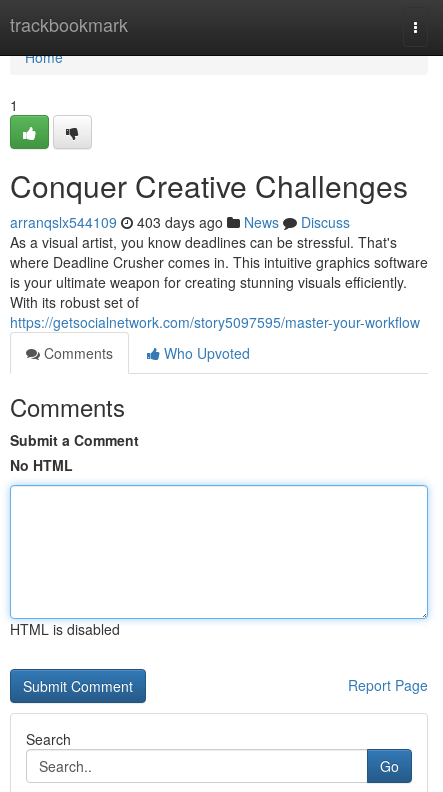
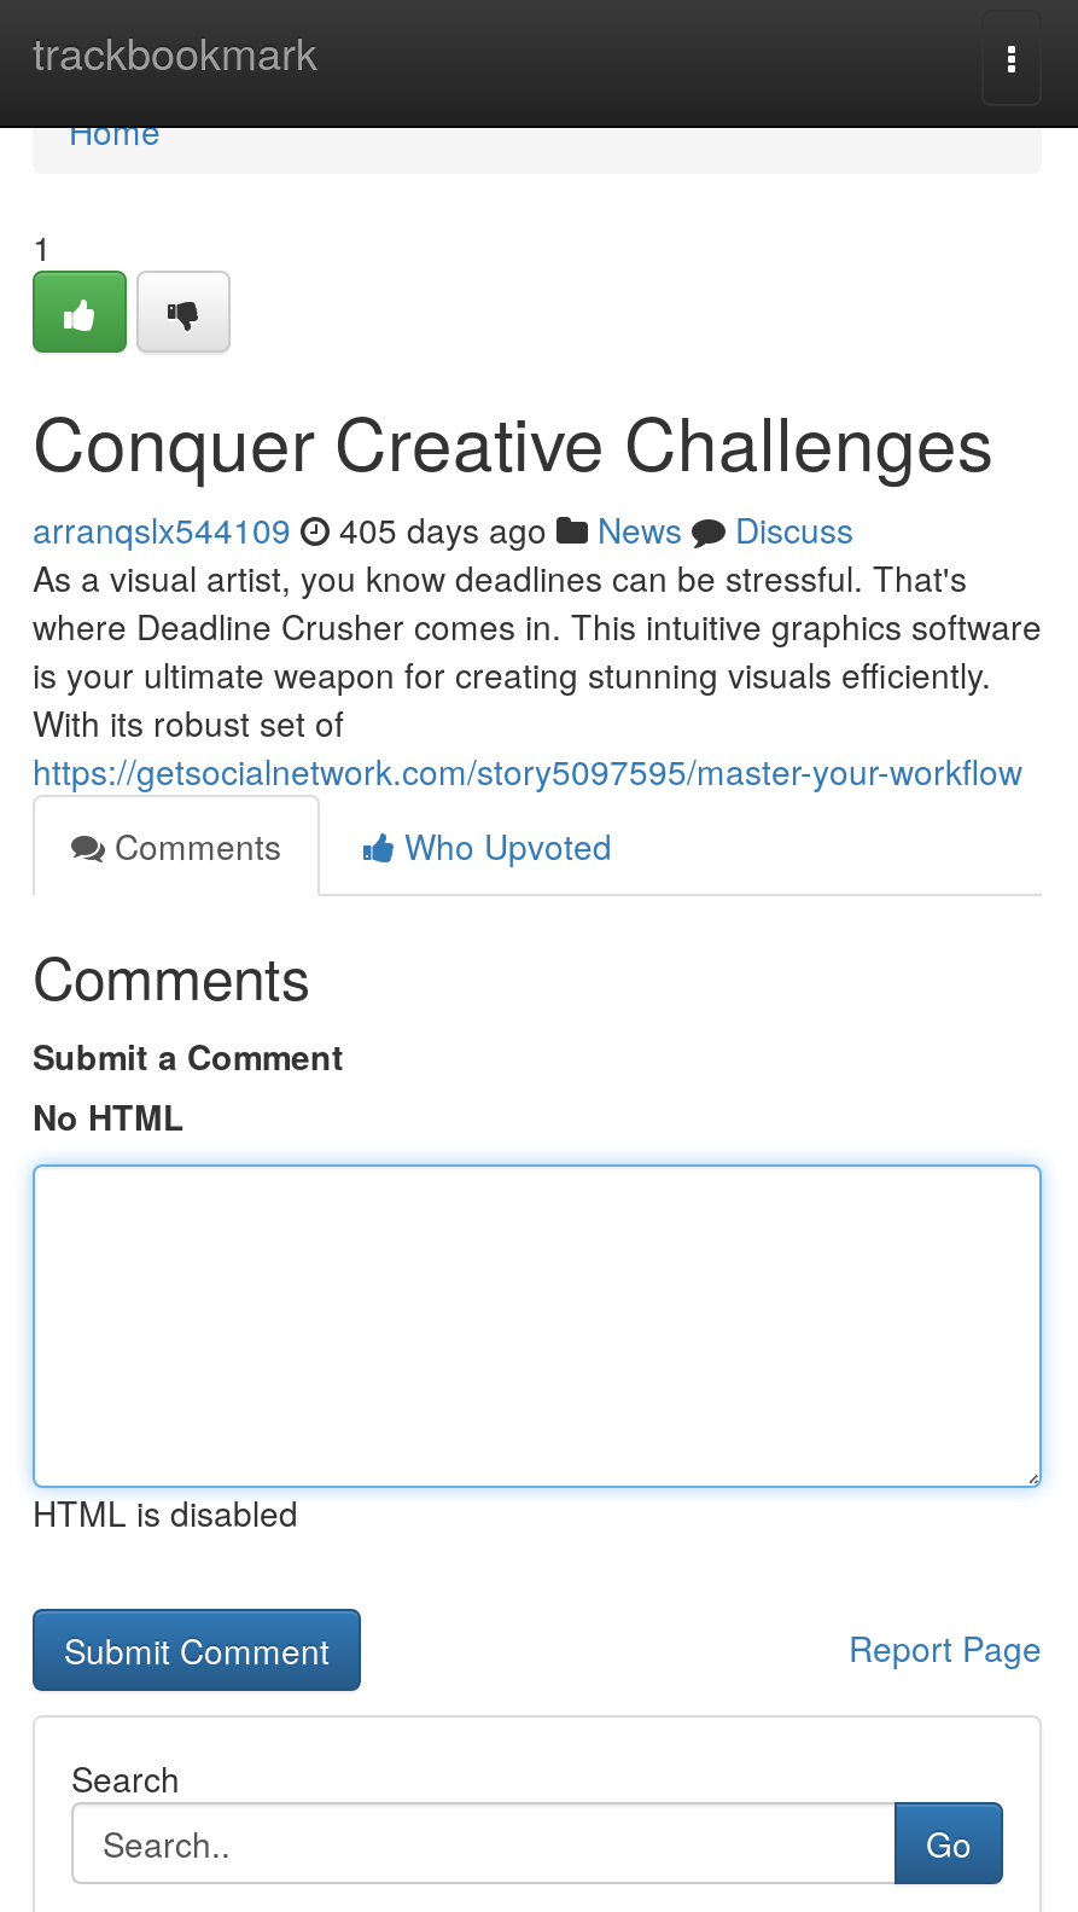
- arranqslx544109 403 days ago News Discuss
+ arranqslx544109 405 days ago News Discuss
